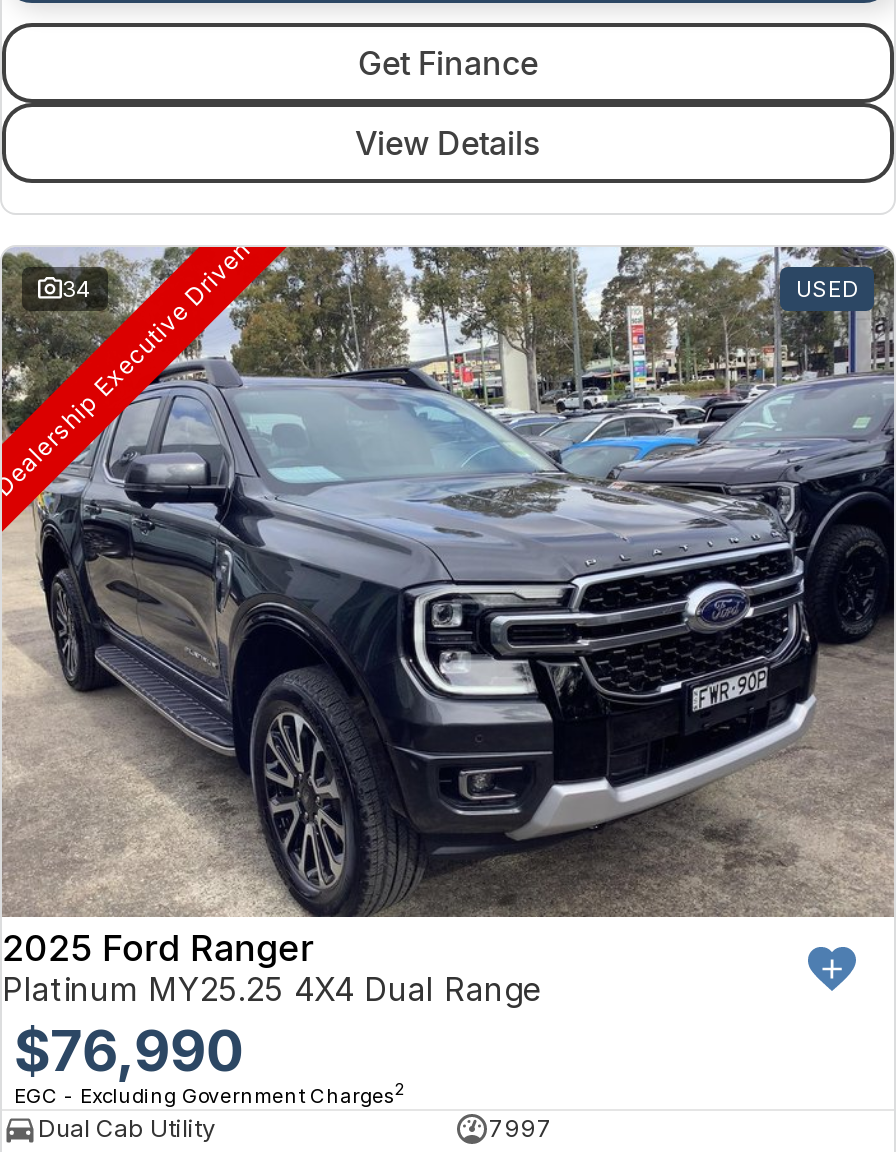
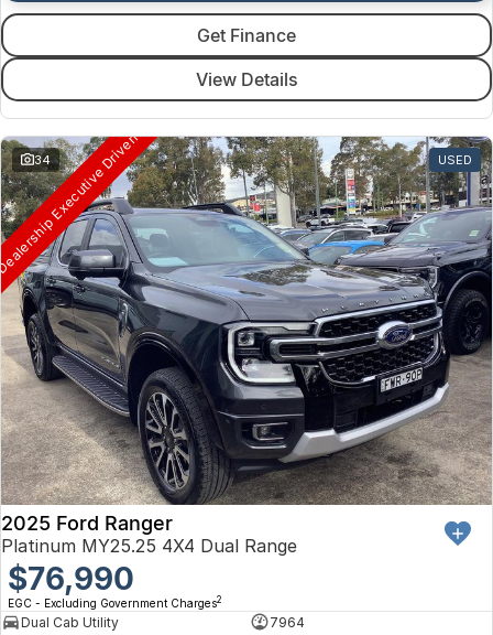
- 7997
+ 7964
